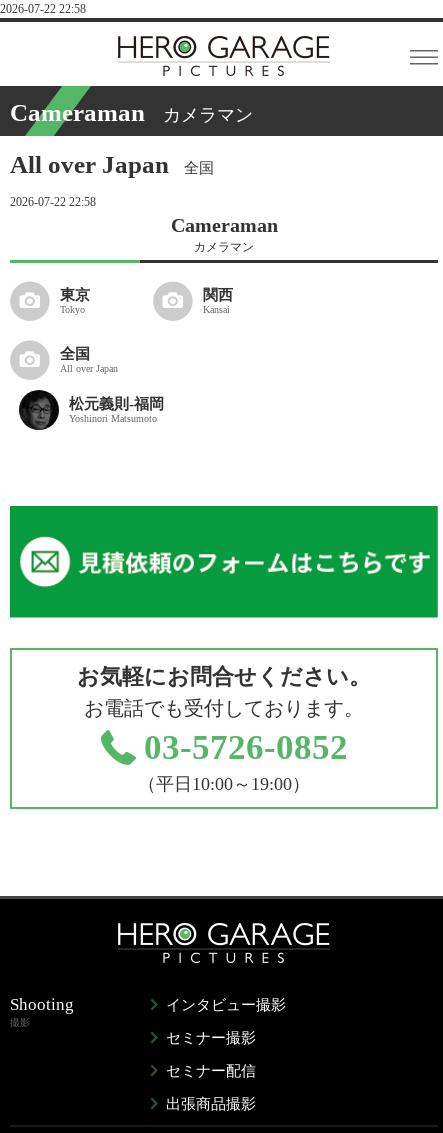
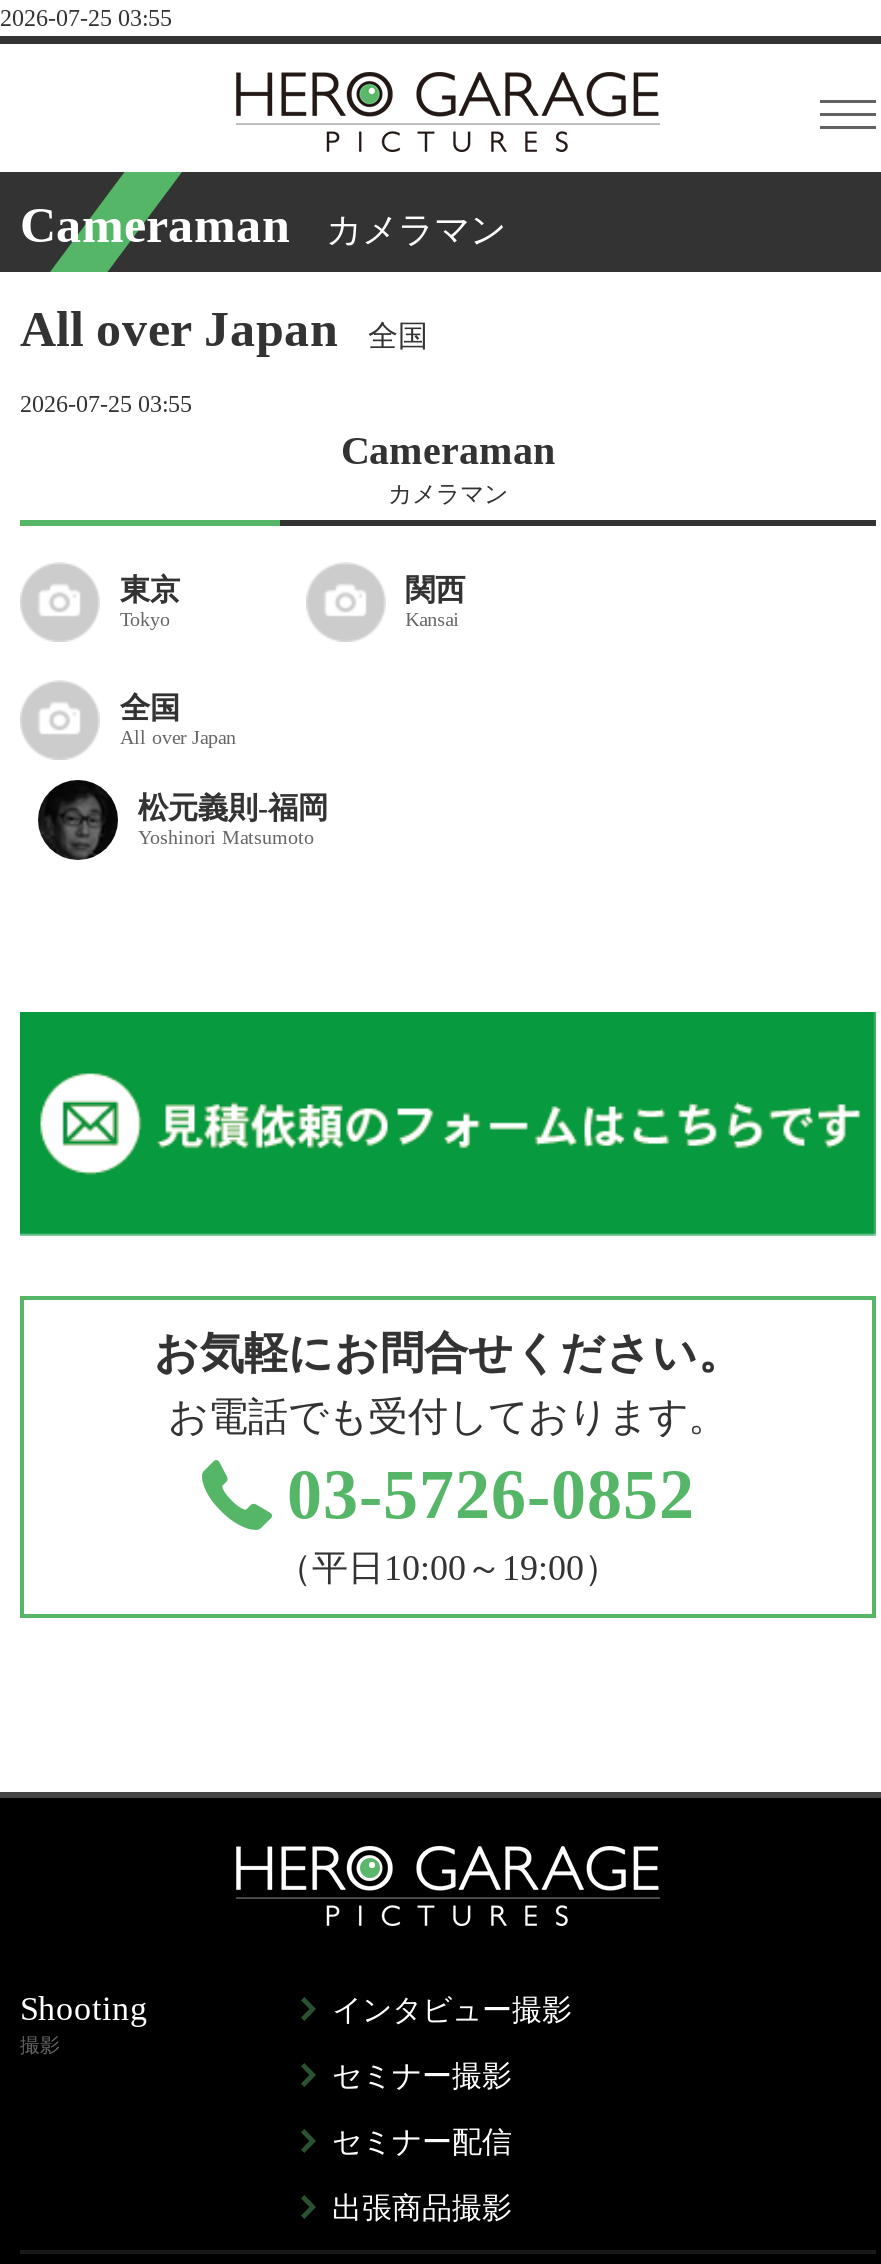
- 2026-07-22 22:58
+ 2026-07-25 03:55

- 2026-07-22 22:58
+ 2026-07-25 03:55
